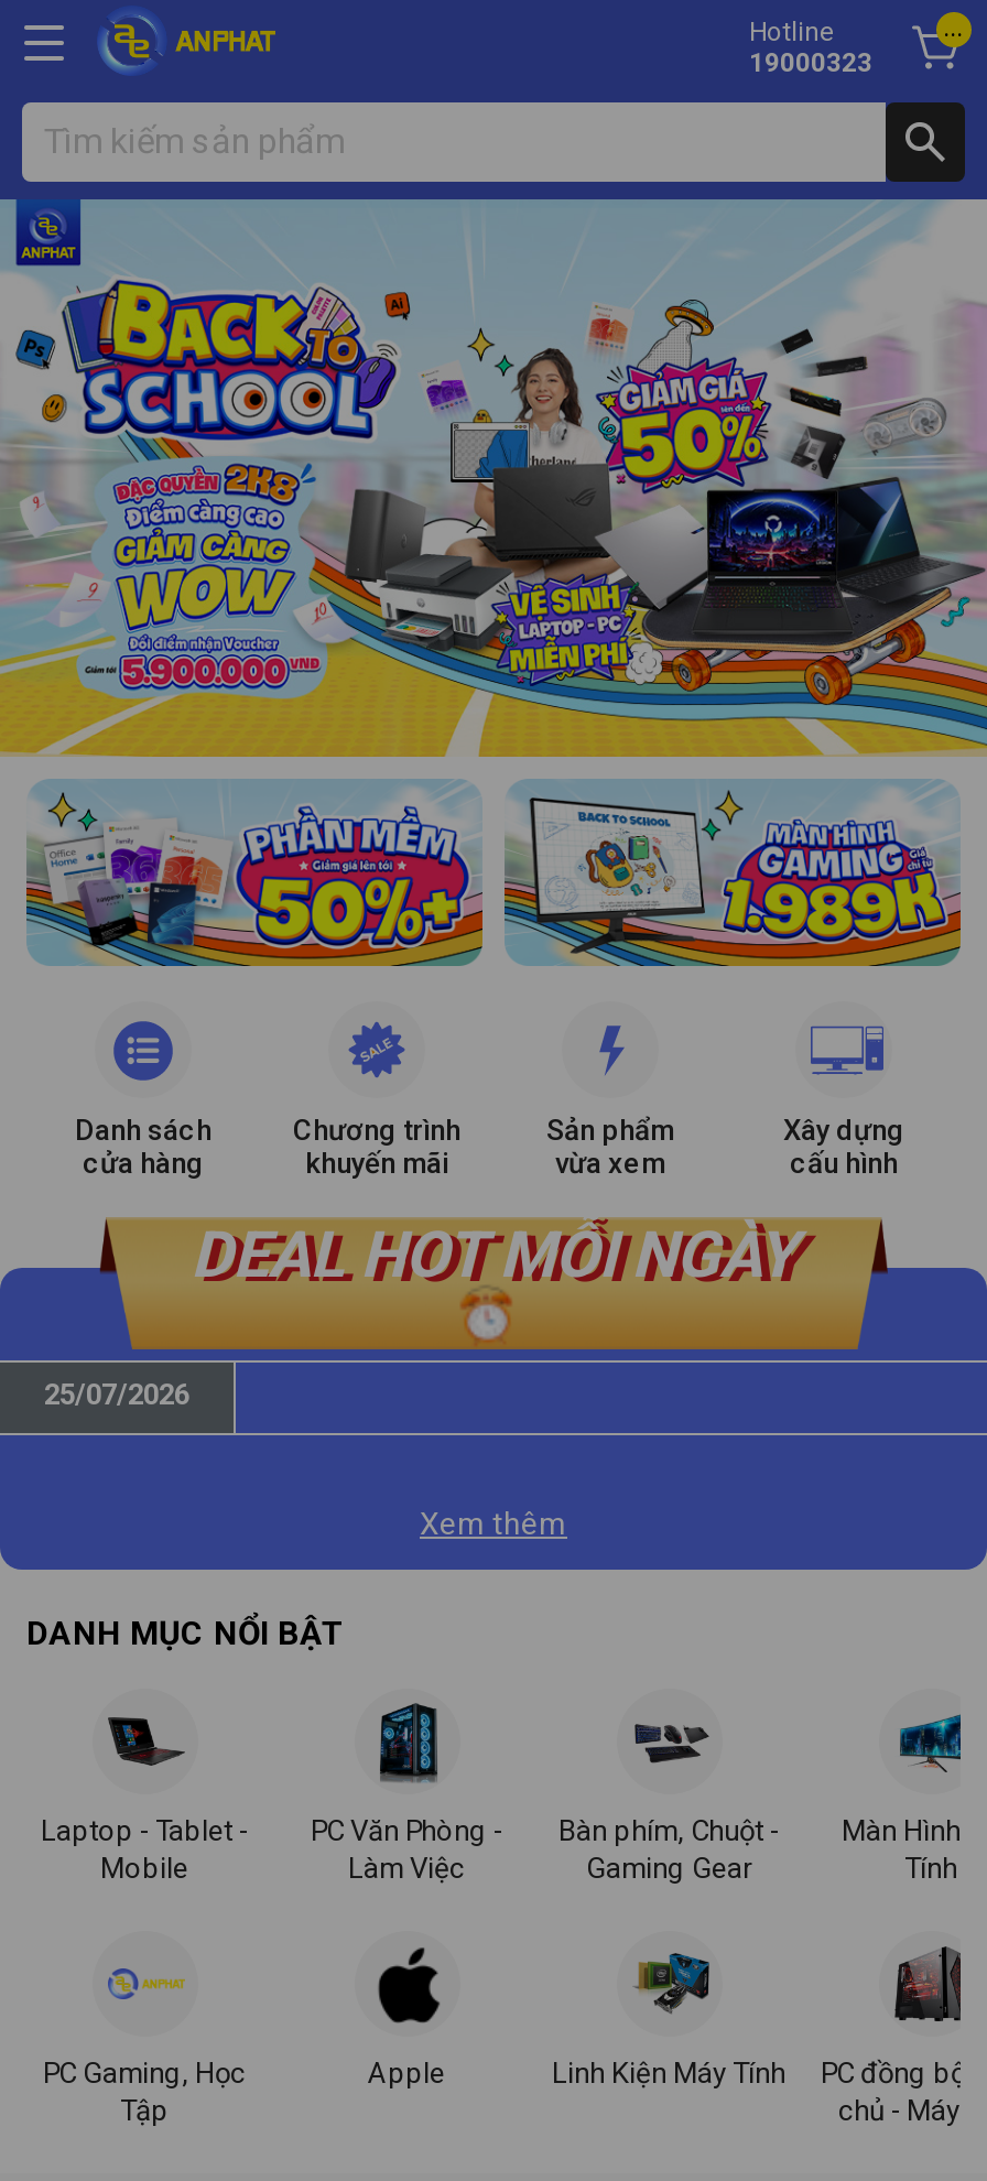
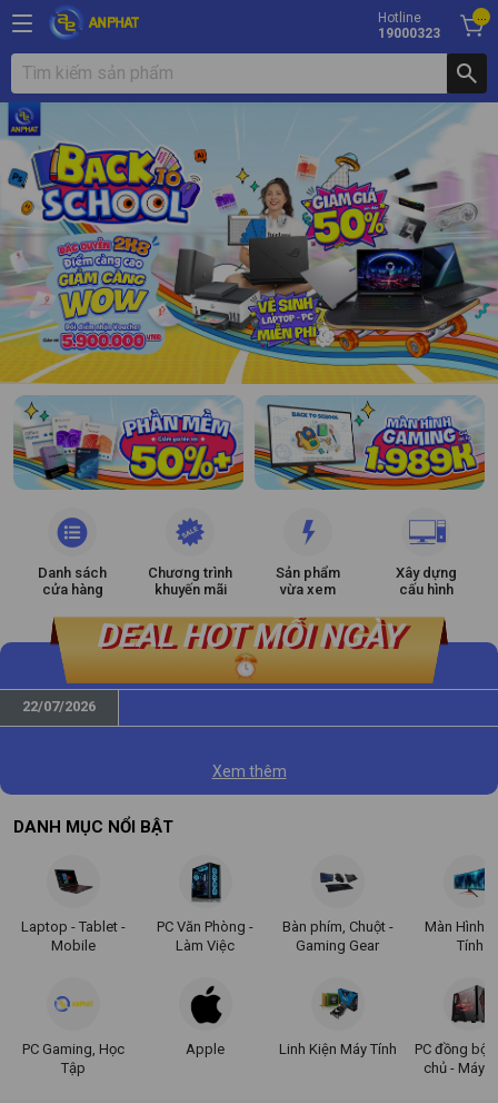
- 25/07/2026
+ 22/07/2026
